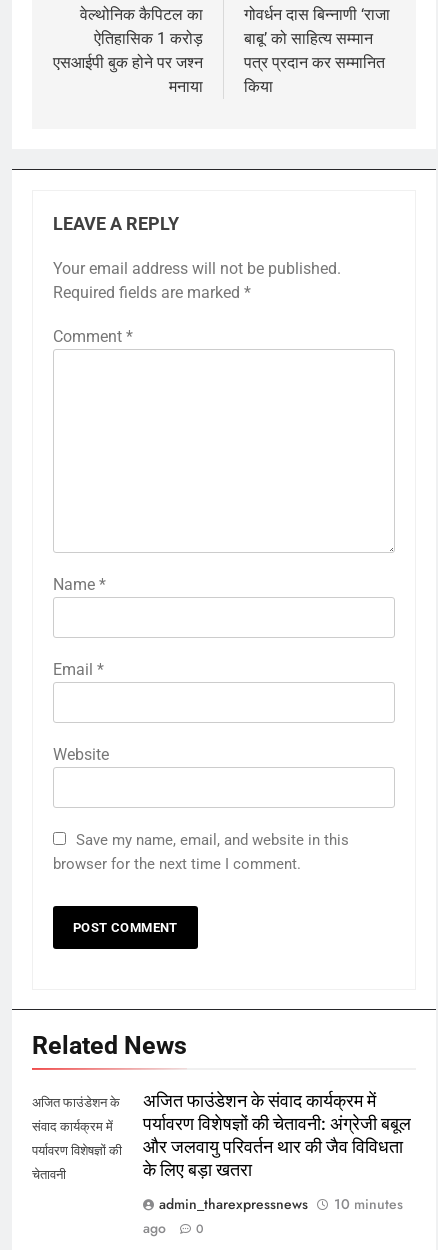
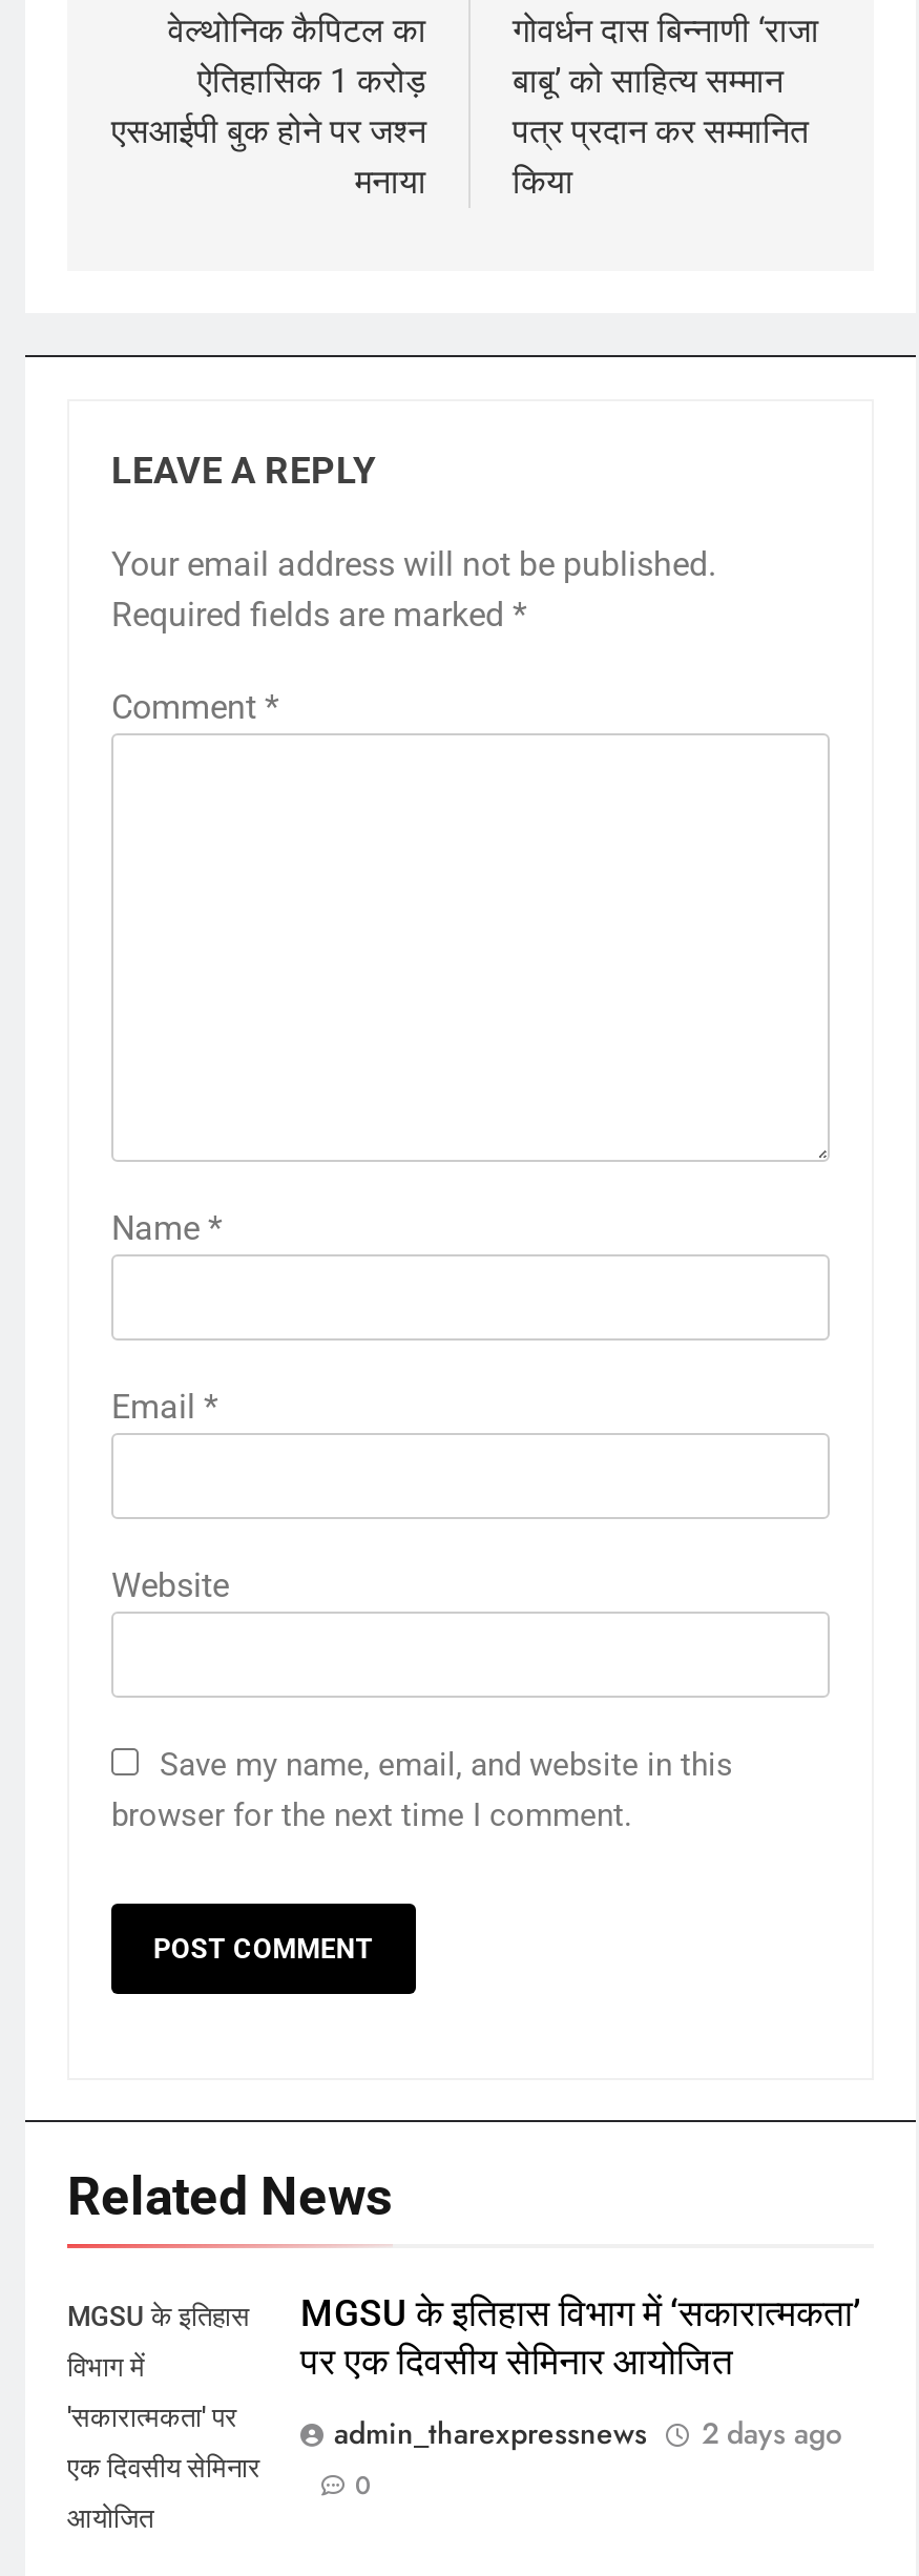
- अजित फाउंडेशन के
- संवाद कार्यक्रम में
- पर्यावरण विशेषज्ञों की
- चेतावनी
+ MGSU के इतिहास
+ विभाग में
+ 'सकारात्मकता' पर
+ एक दिवसीय सेमिनार
+ आयोजित

- अजित फाउंडेशन के संवाद कार्यक्रम में
- पर्यावरण विशेषज्ञों की चेतावनी: अंग्रेजी बबूल
- और जलवायु परिवर्तन थार की जैव विविधता
- के लिए बड़ा खतरा
+ MGSU के इतिहास विभाग में ‘सकारात्मकता’
+ पर एक दिवसीय सेमिनार आयोजित

- 10 minutes
- ago
+ 2 days ago
